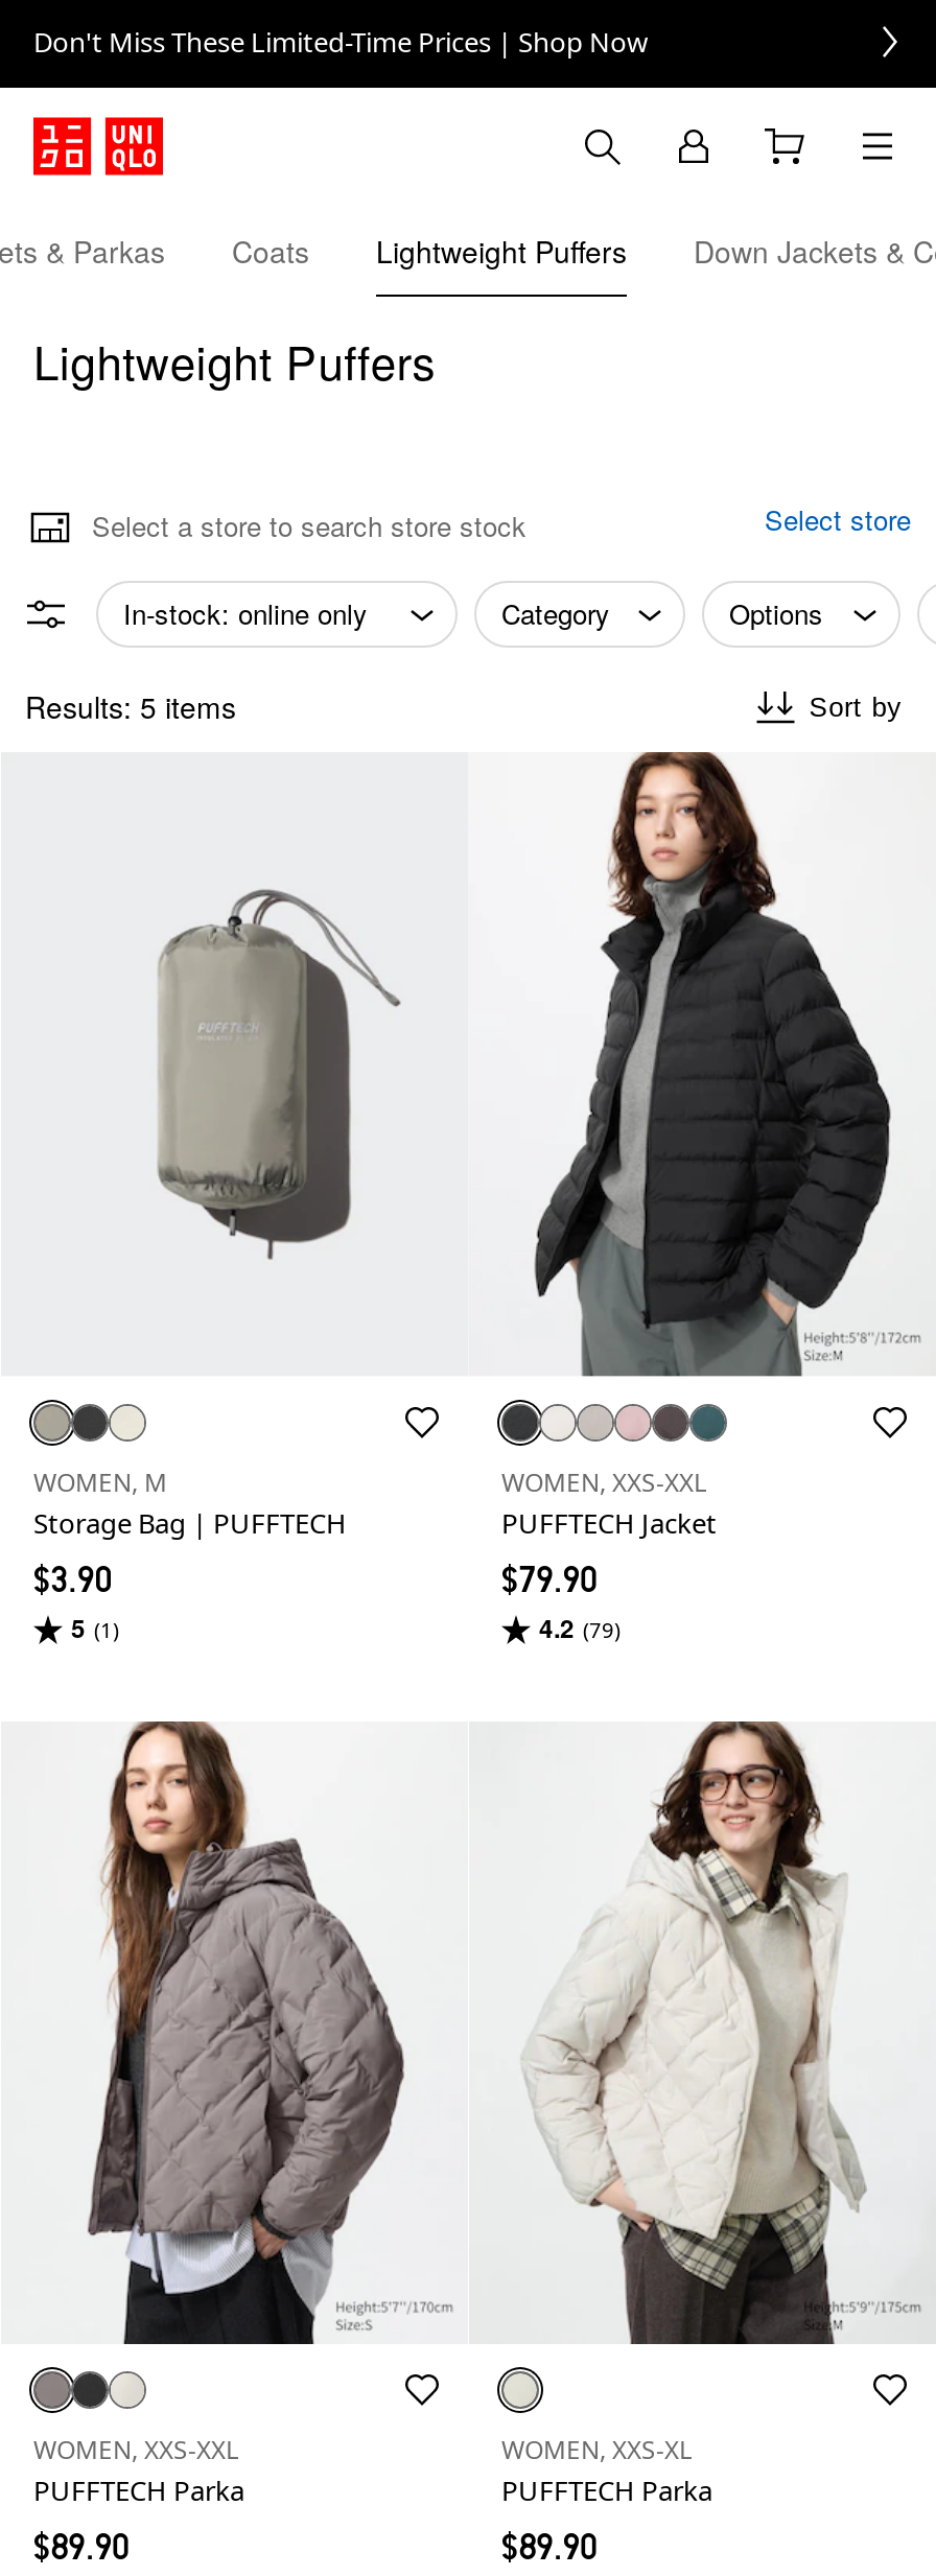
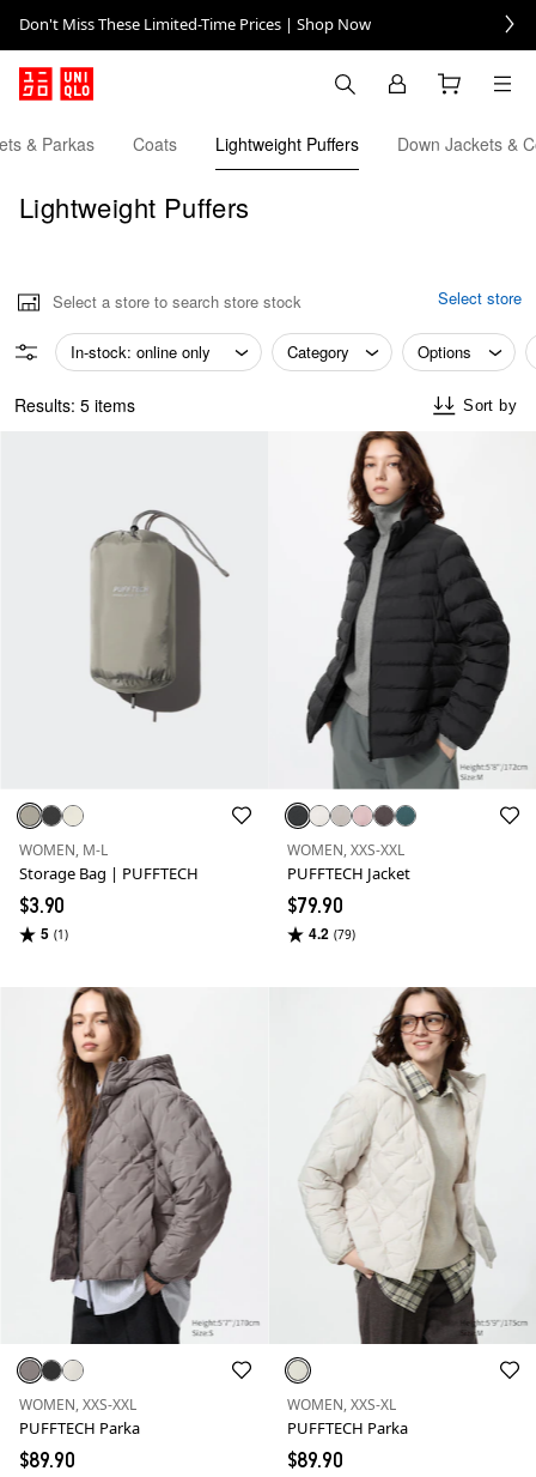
- WOMEN, M
+ WOMEN, M-L
